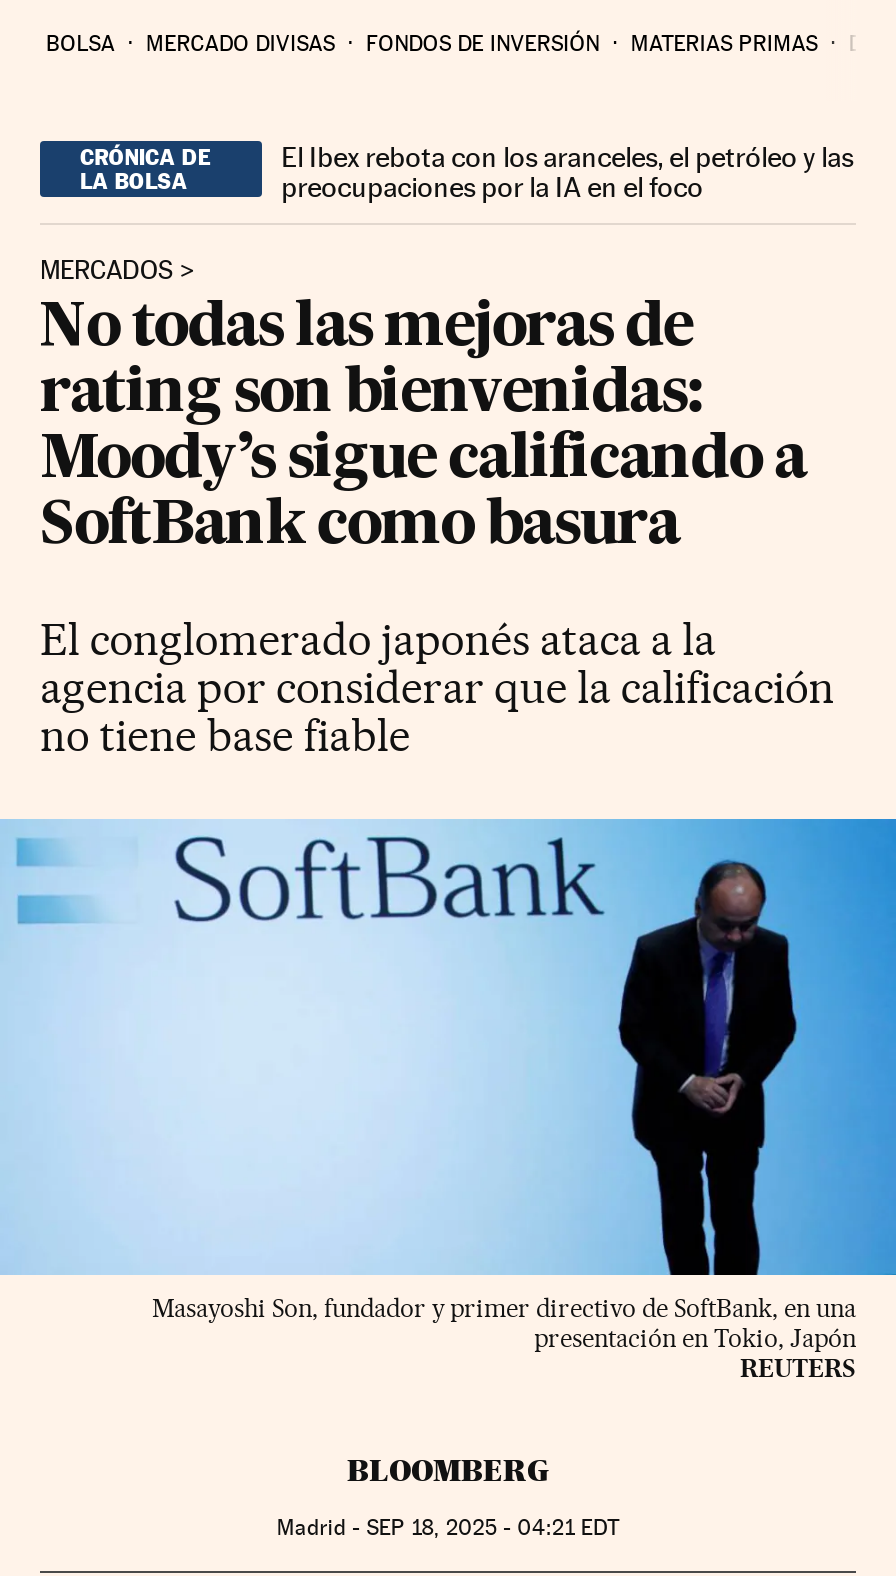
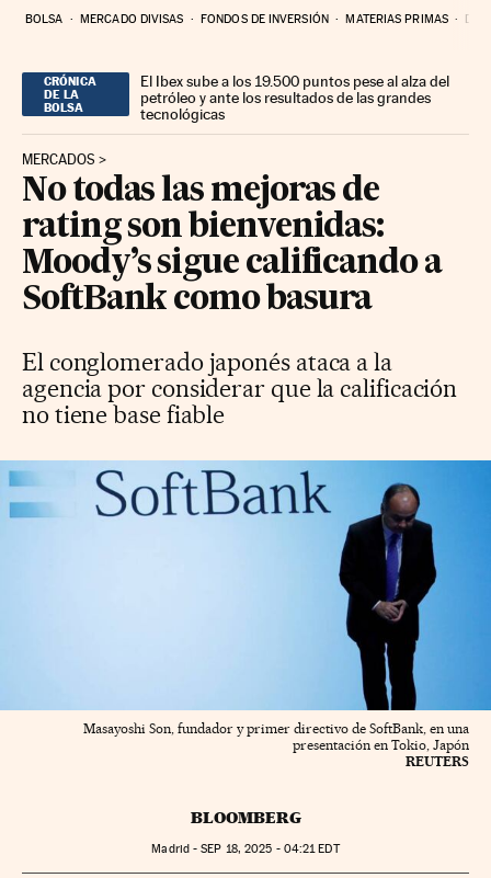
- El Ibex rebota con los aranceles, el petróleo y las
- preocupaciones por la IA en el foco
+ El Ibex sube a los 19.500 puntos pese al alza del
+ petróleo y ante los resultados de las grandes
+ tecnológicas
